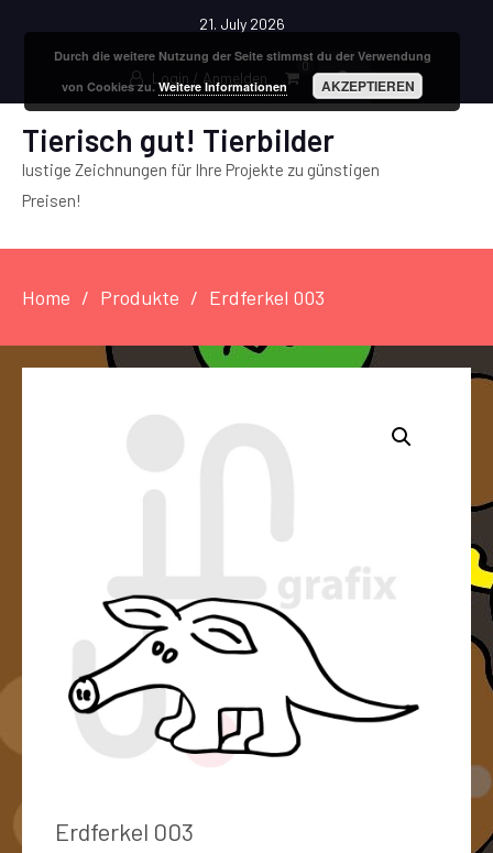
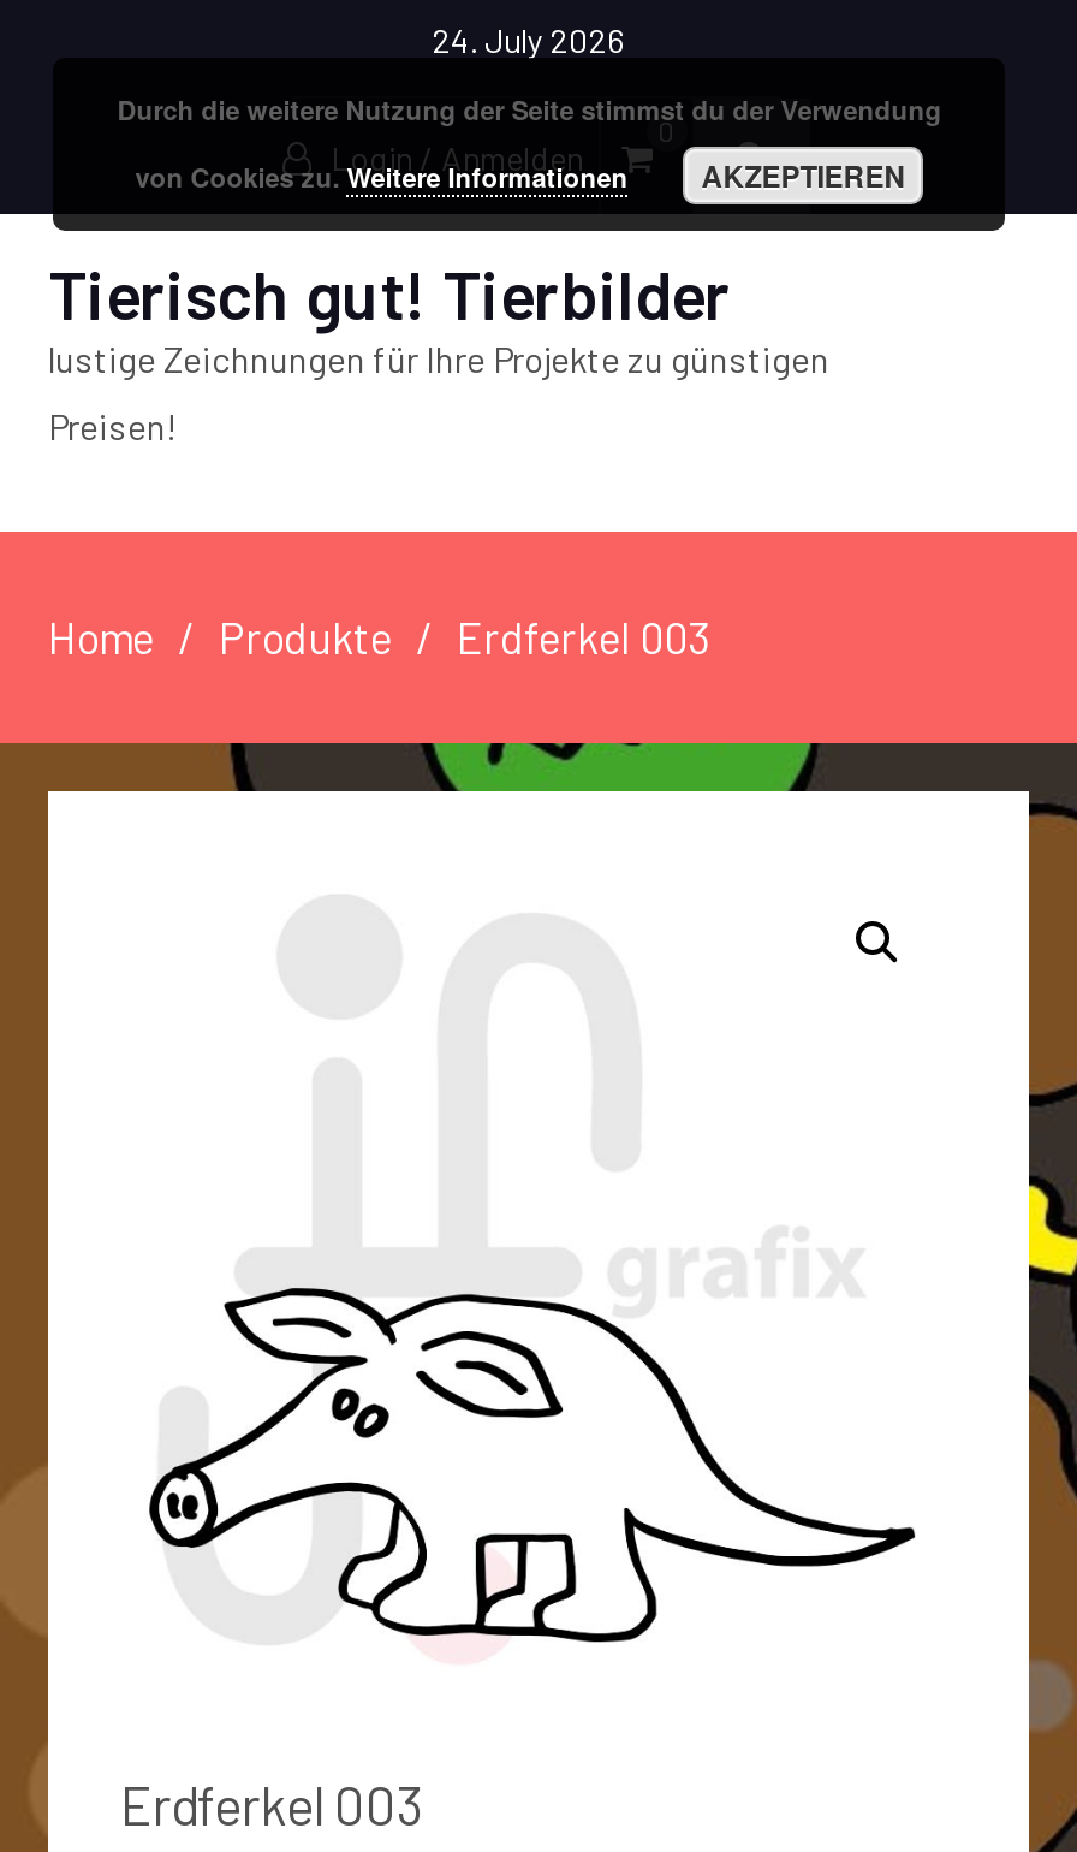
- 21. July 2026
+ 24. July 2026
